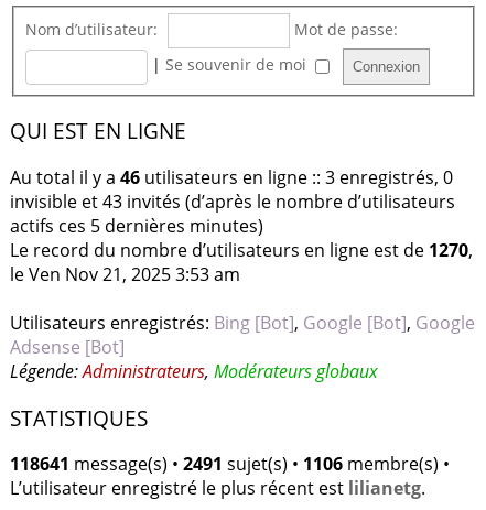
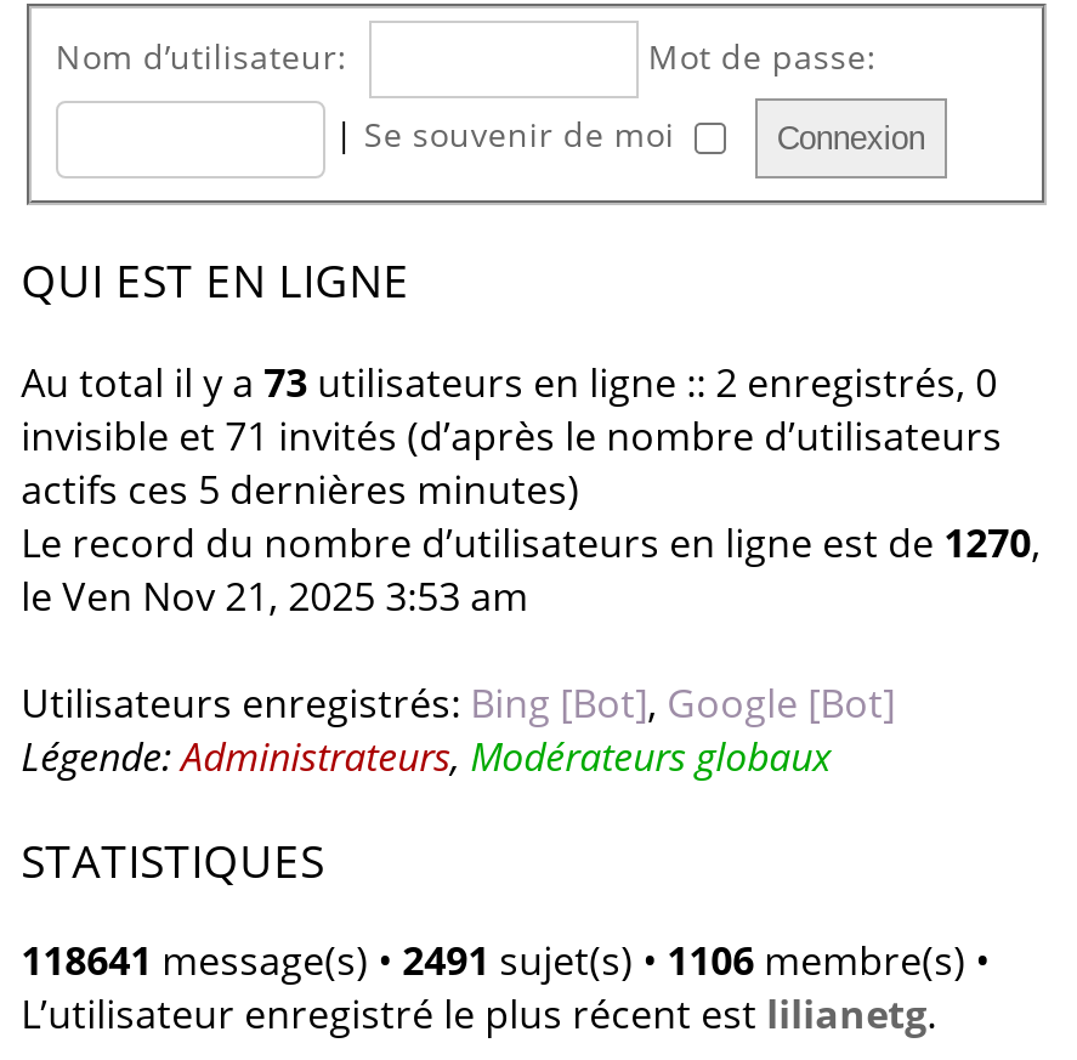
- Au total il y a 46 utilisateurs en ligne :: 3 enregistrés, 0
+ Au total il y a 73 utilisateurs en ligne :: 2 enregistrés, 0

- invisible et 43 invités (d’après le nombre d’utilisateurs
+ invisible et 71 invités (d’après le nombre d’utilisateurs

- Utilisateurs enregistrés: Bing [Bot], Google [Bot], Google
- Adsense [Bot]
+ Utilisateurs enregistrés: Bing [Bot], Google [Bot]
